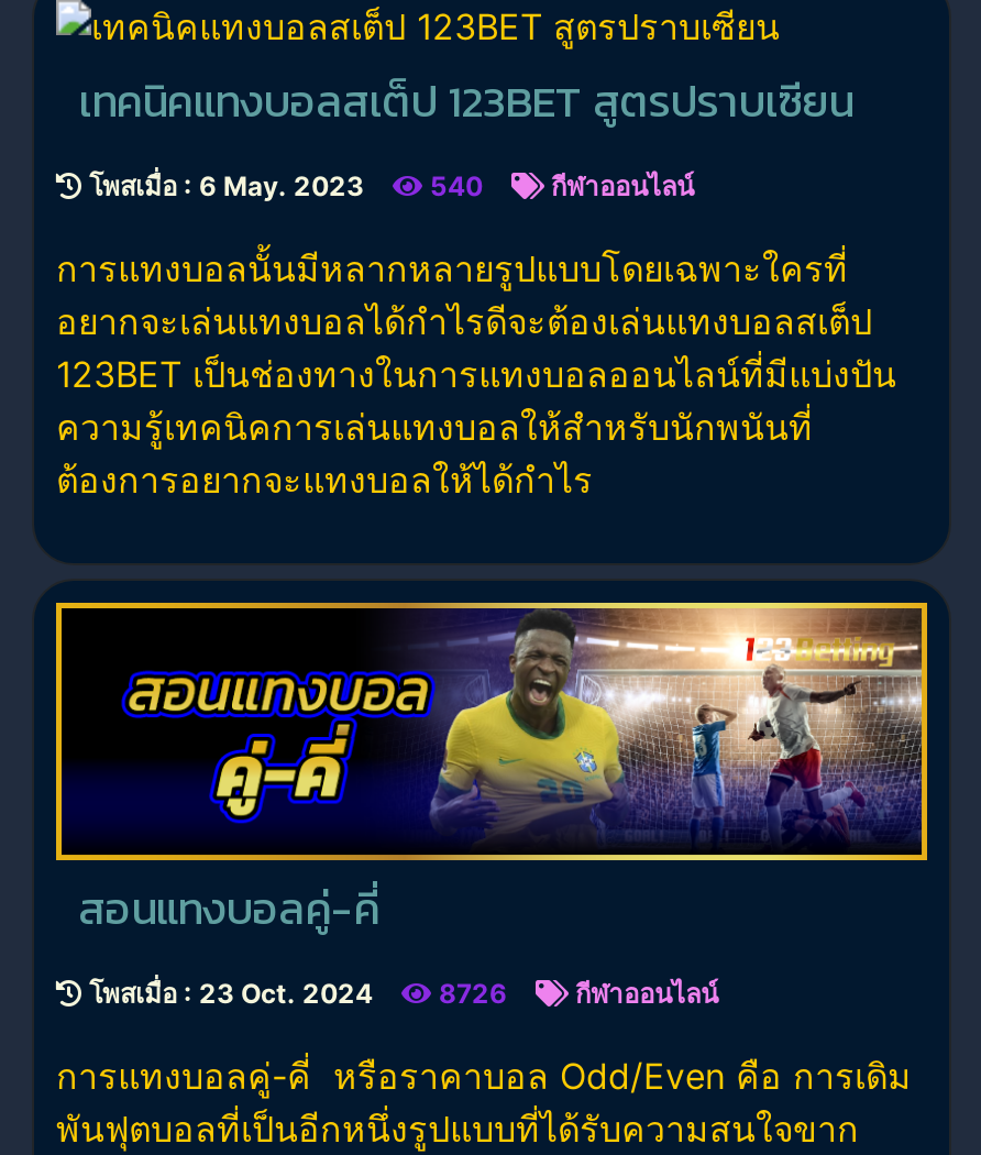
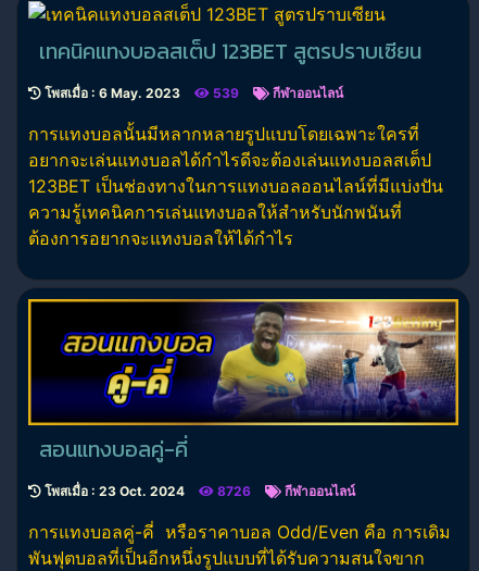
- โพสเมื่อ : 6 May. 2023 540 กีฬาออนไลน์
+ โพสเมื่อ : 6 May. 2023 539 กีฬาออนไลน์
